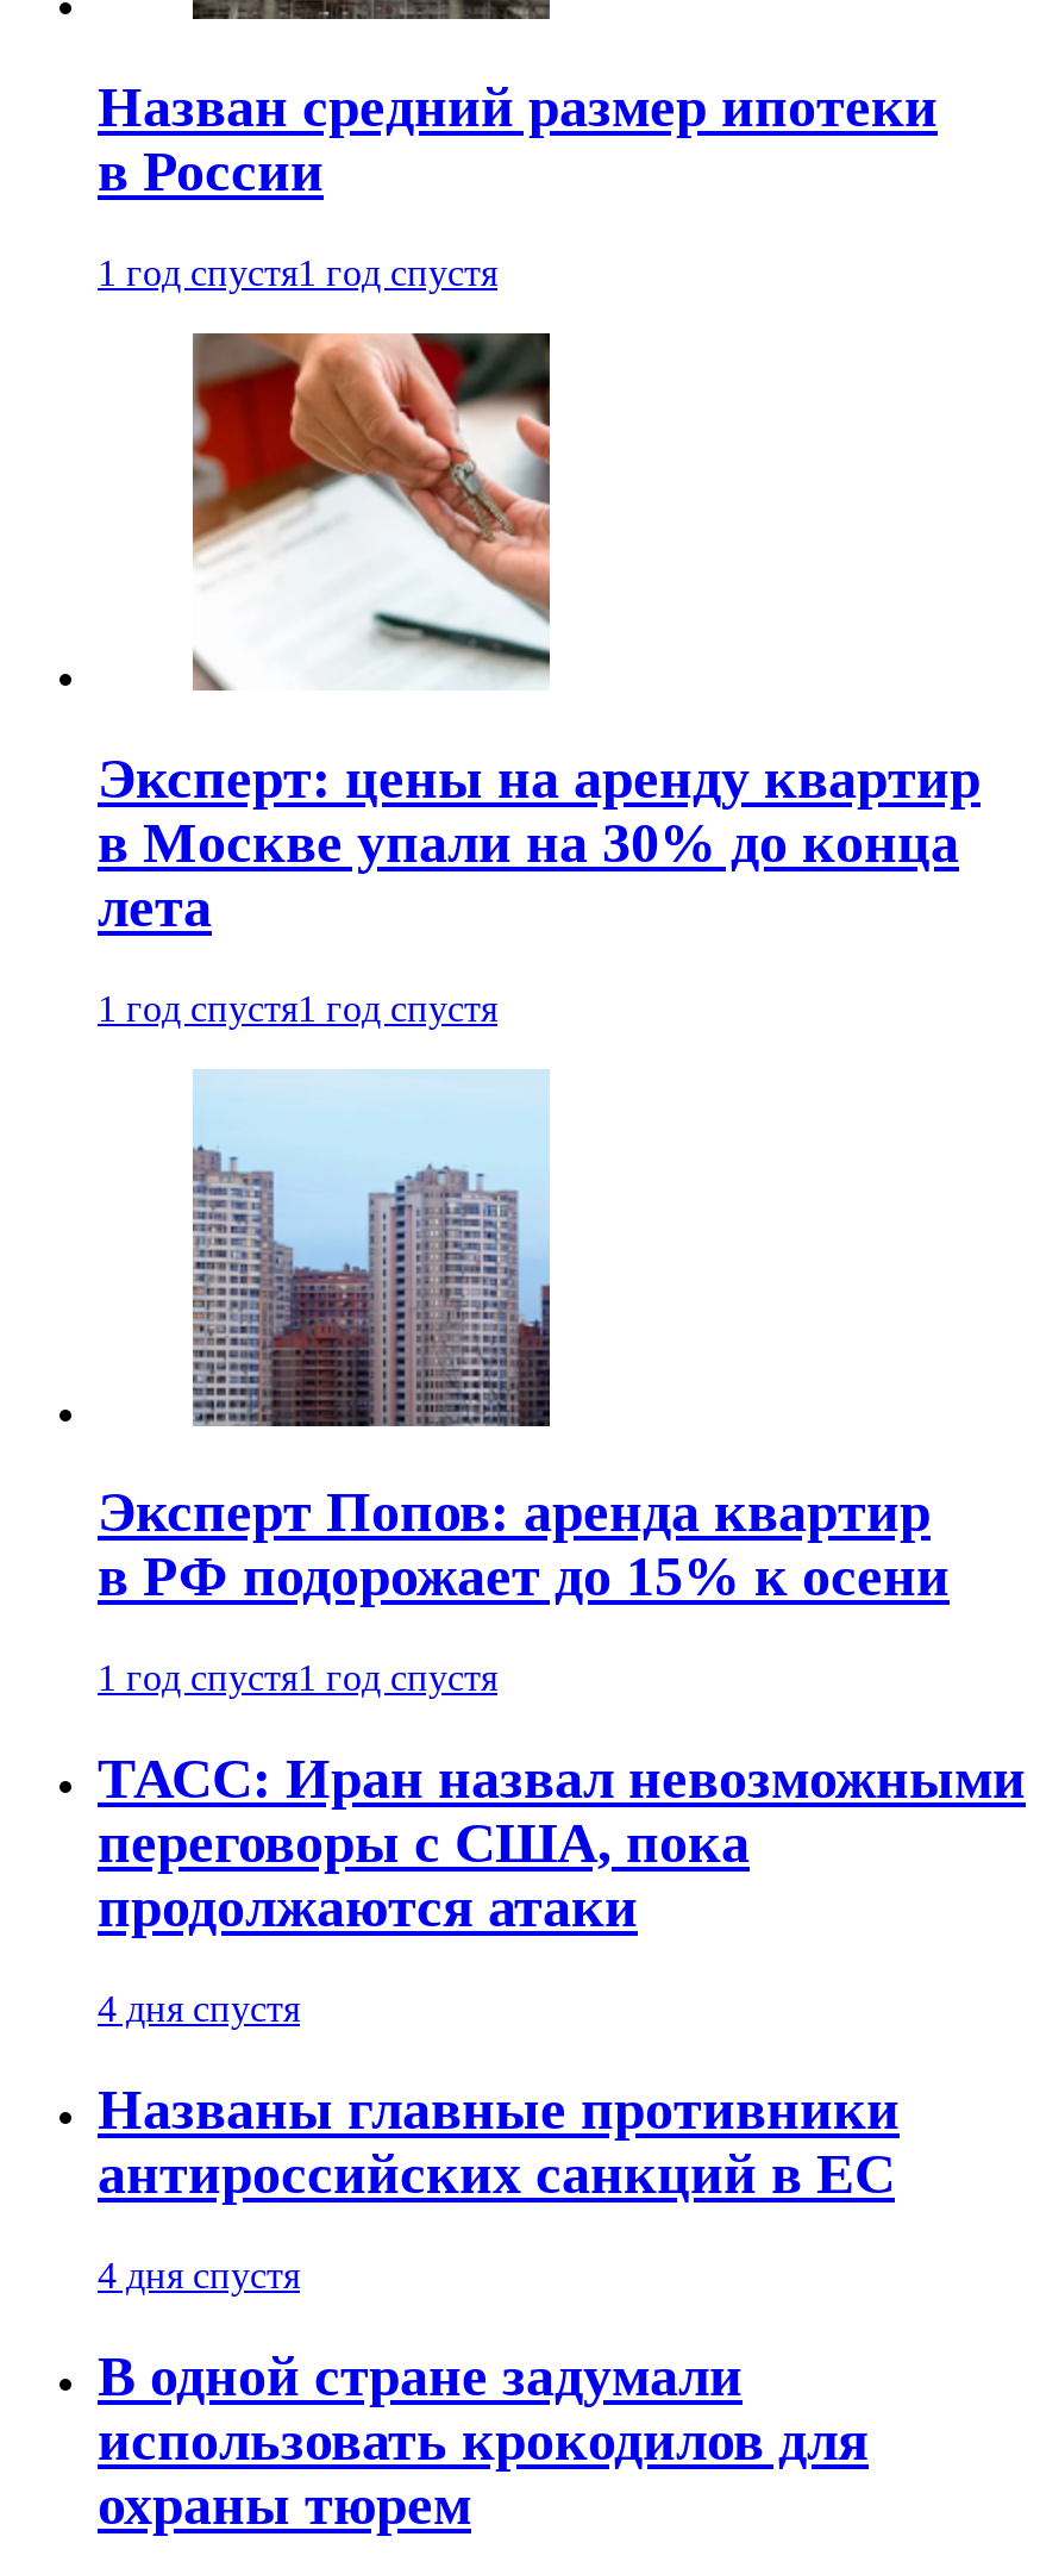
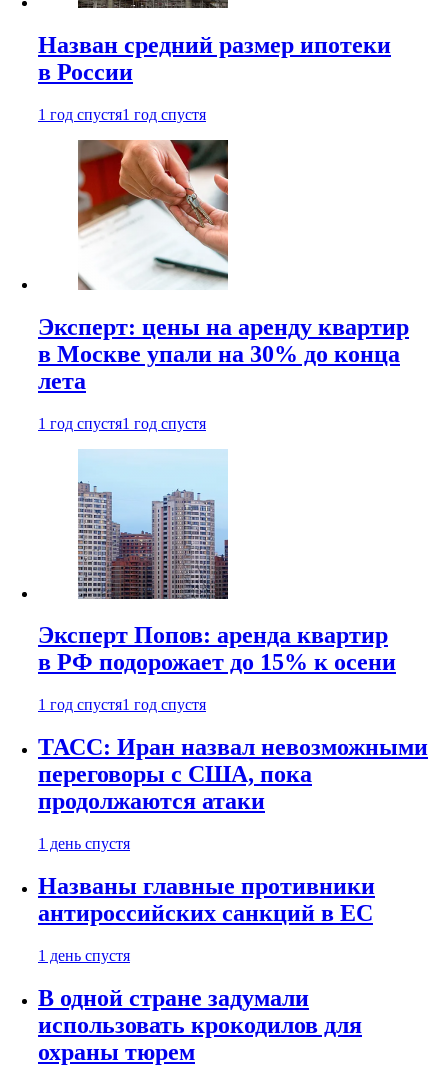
- 4 дня спустя
+ 1 день спустя

- 4 дня спустя
+ 1 день спустя
